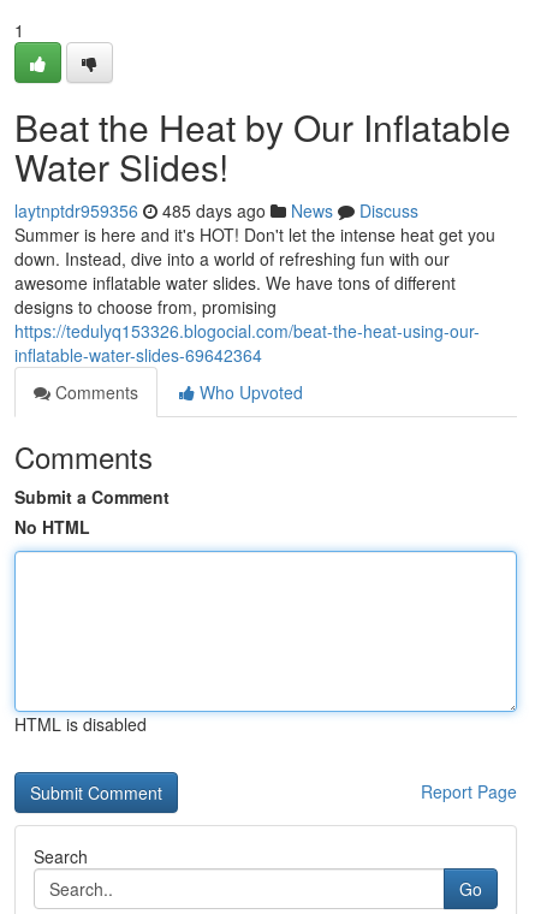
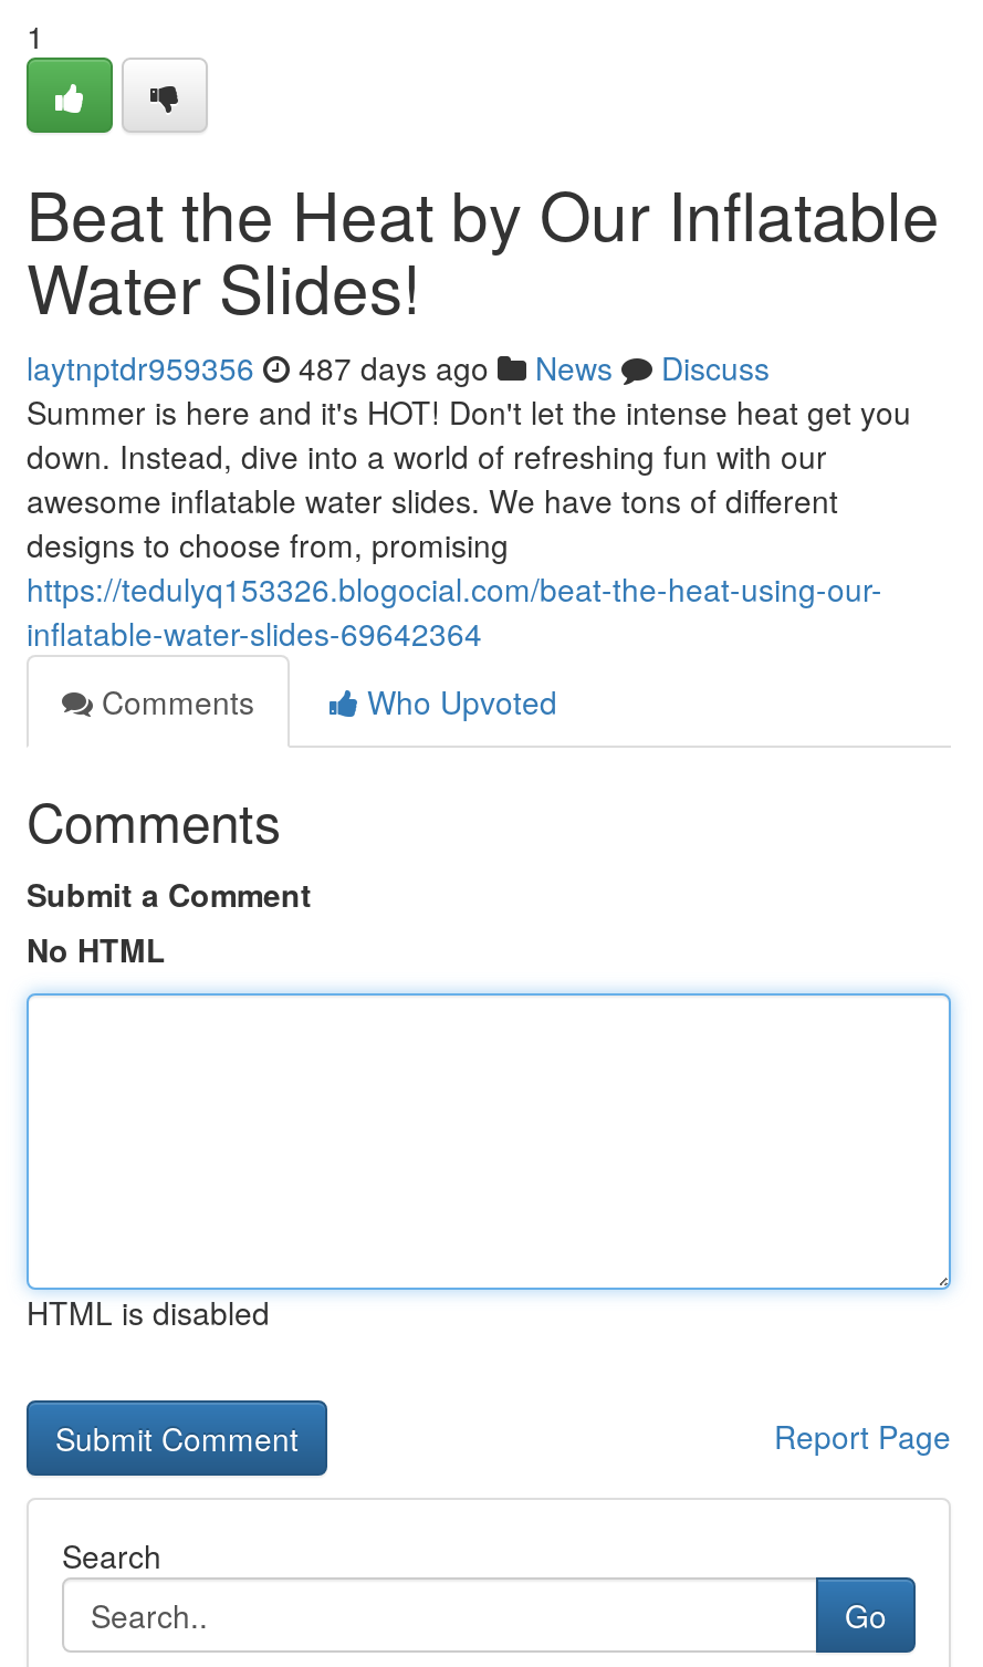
- laytnptdr959356 485 days ago News Discuss
+ laytnptdr959356 487 days ago News Discuss
